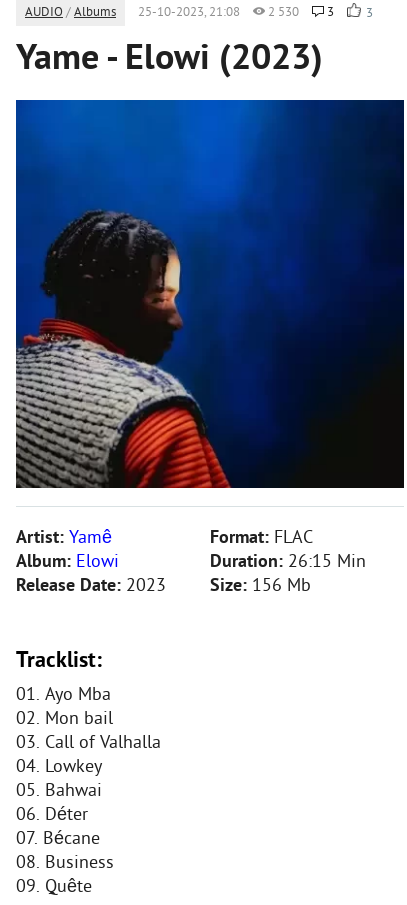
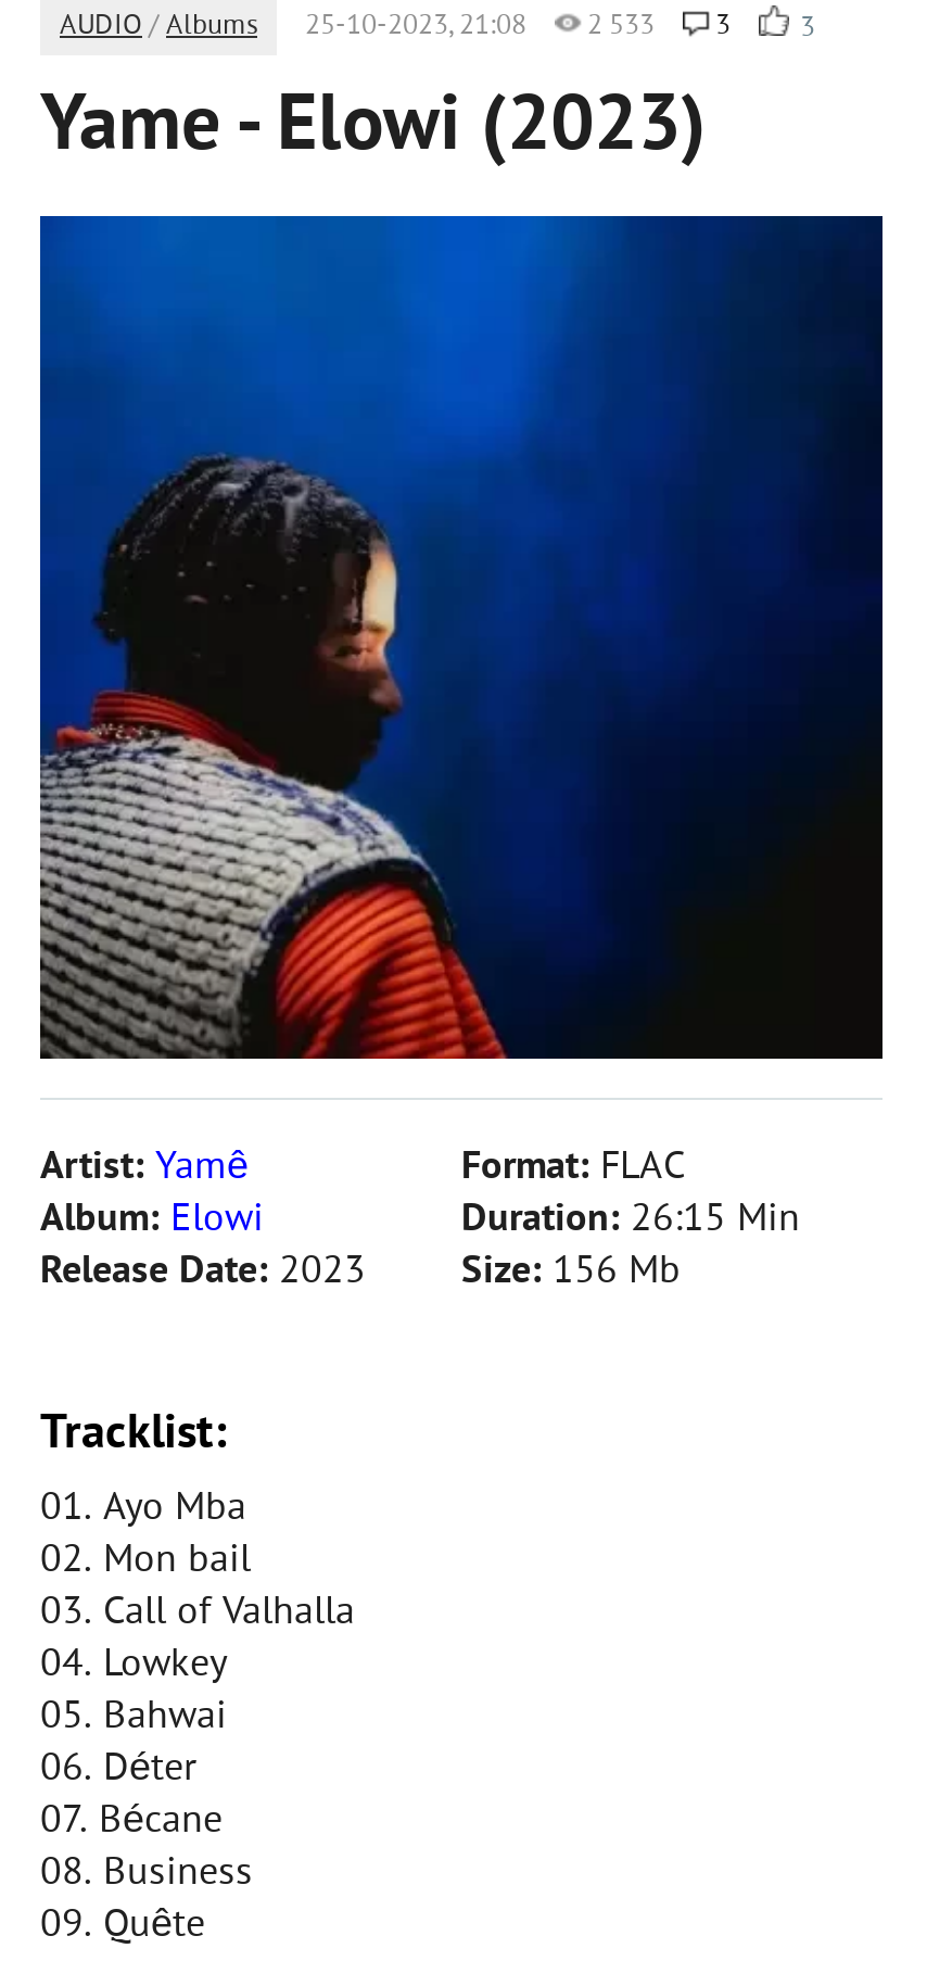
- AUDIO / Albums 25-10-2023, 21:08 2 530 3 3
+ AUDIO / Albums 25-10-2023, 21:08 2 533 3 3
